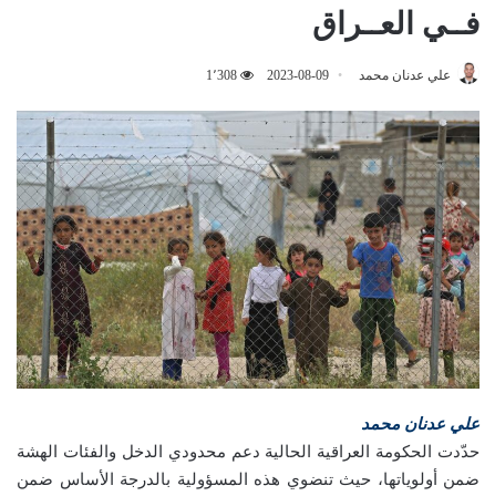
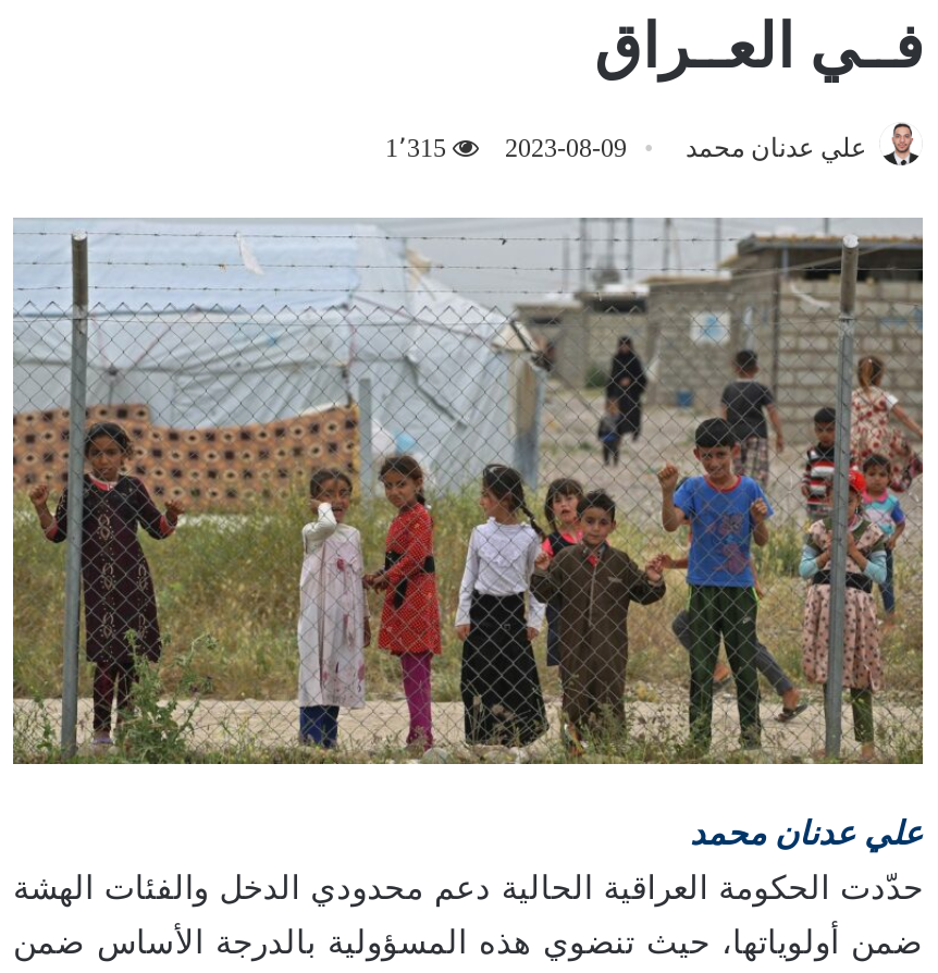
- علي عدنان محمد 2023-08-09 1٬308
+ علي عدنان محمد 2023-08-09 1٬315
